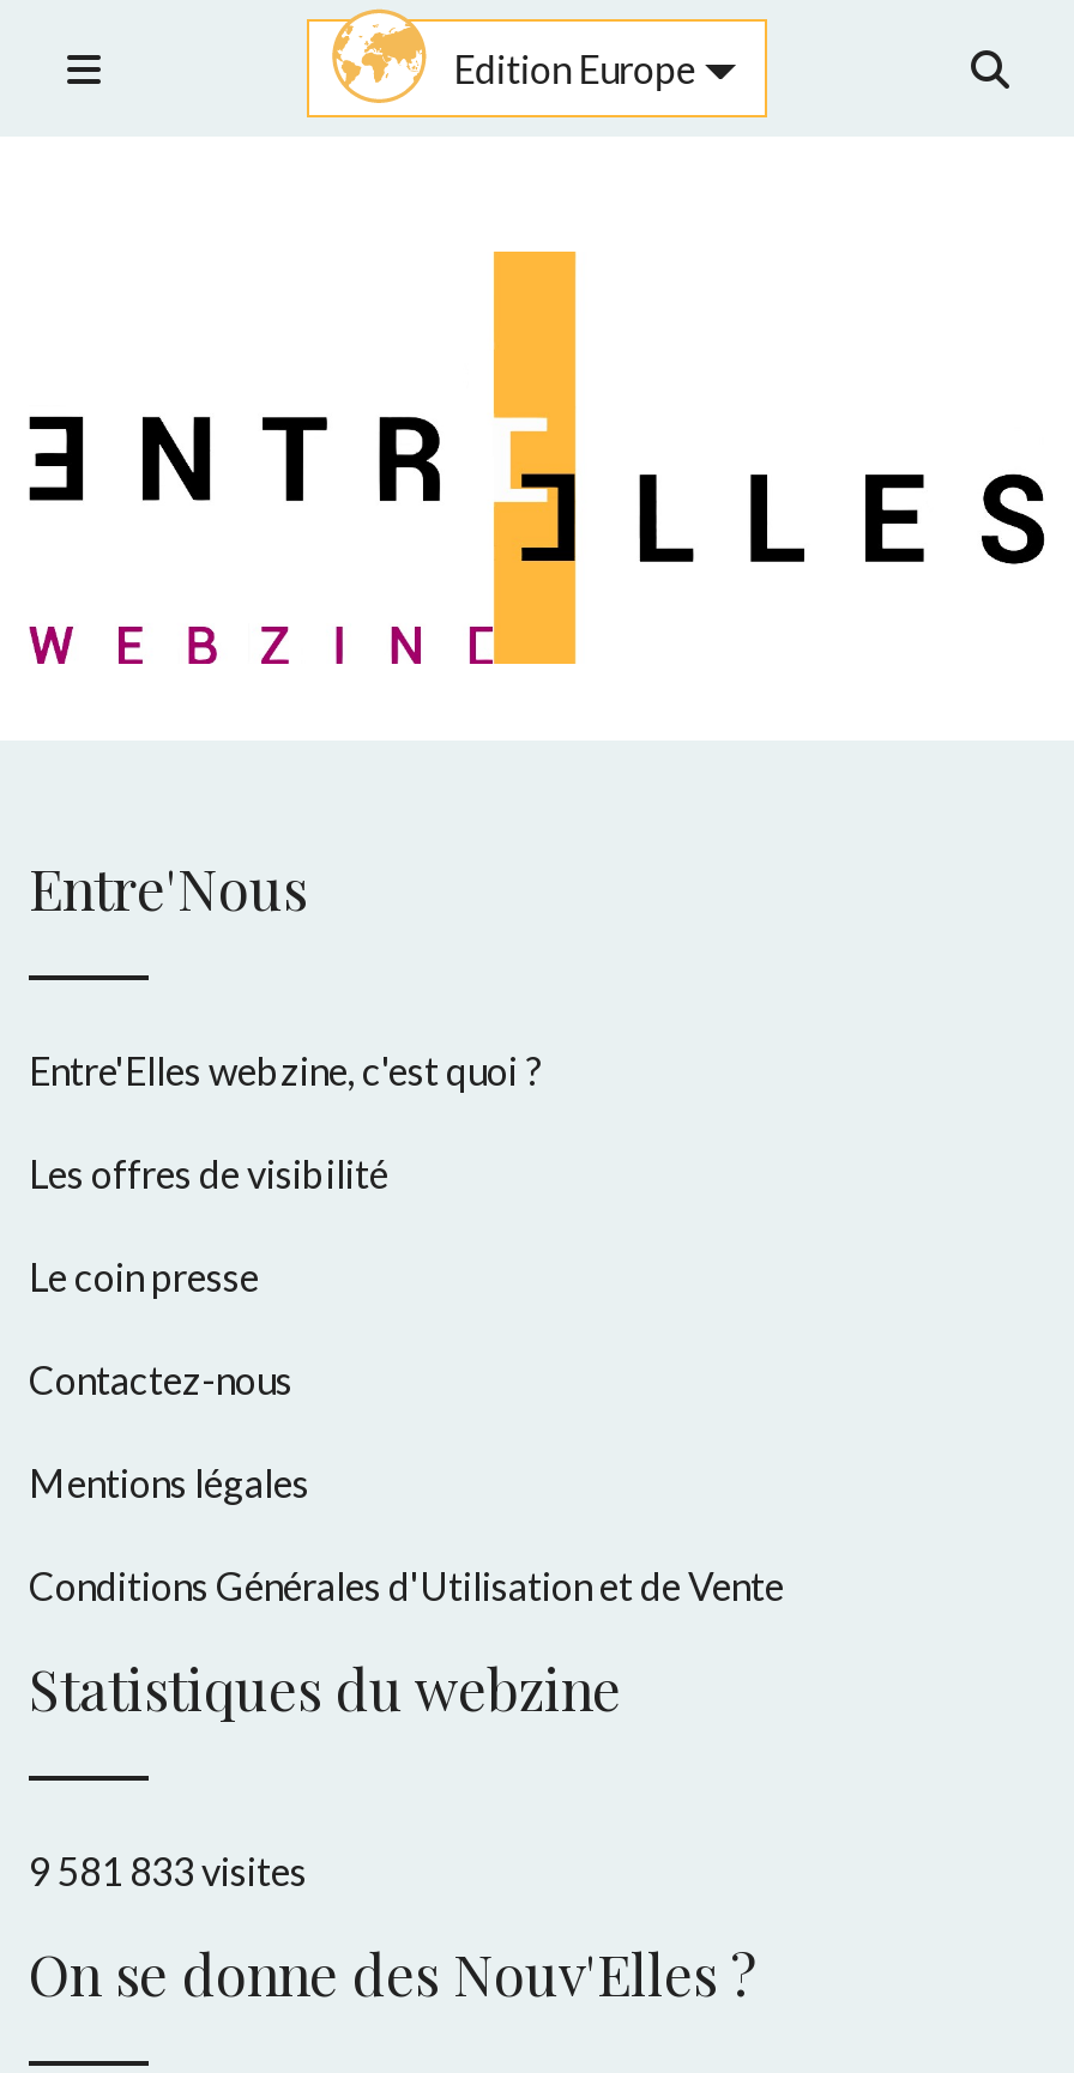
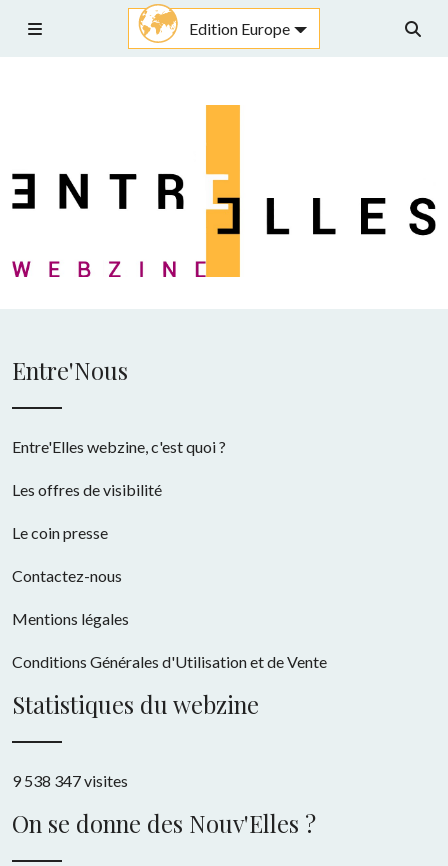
- 9 581 833 visites
+ 9 538 347 visites
